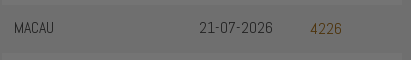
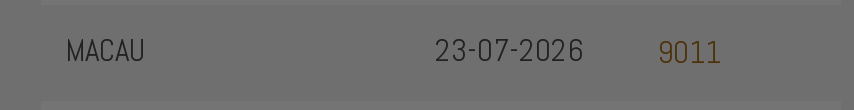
- 21-07-2026
+ 23-07-2026

- 4226
+ 9011
